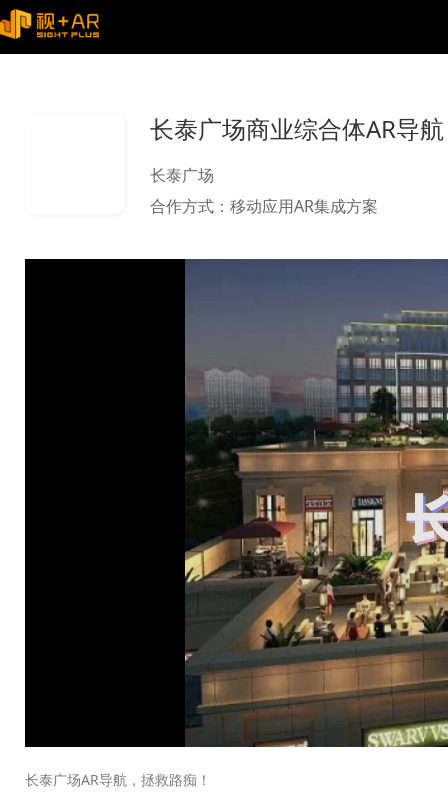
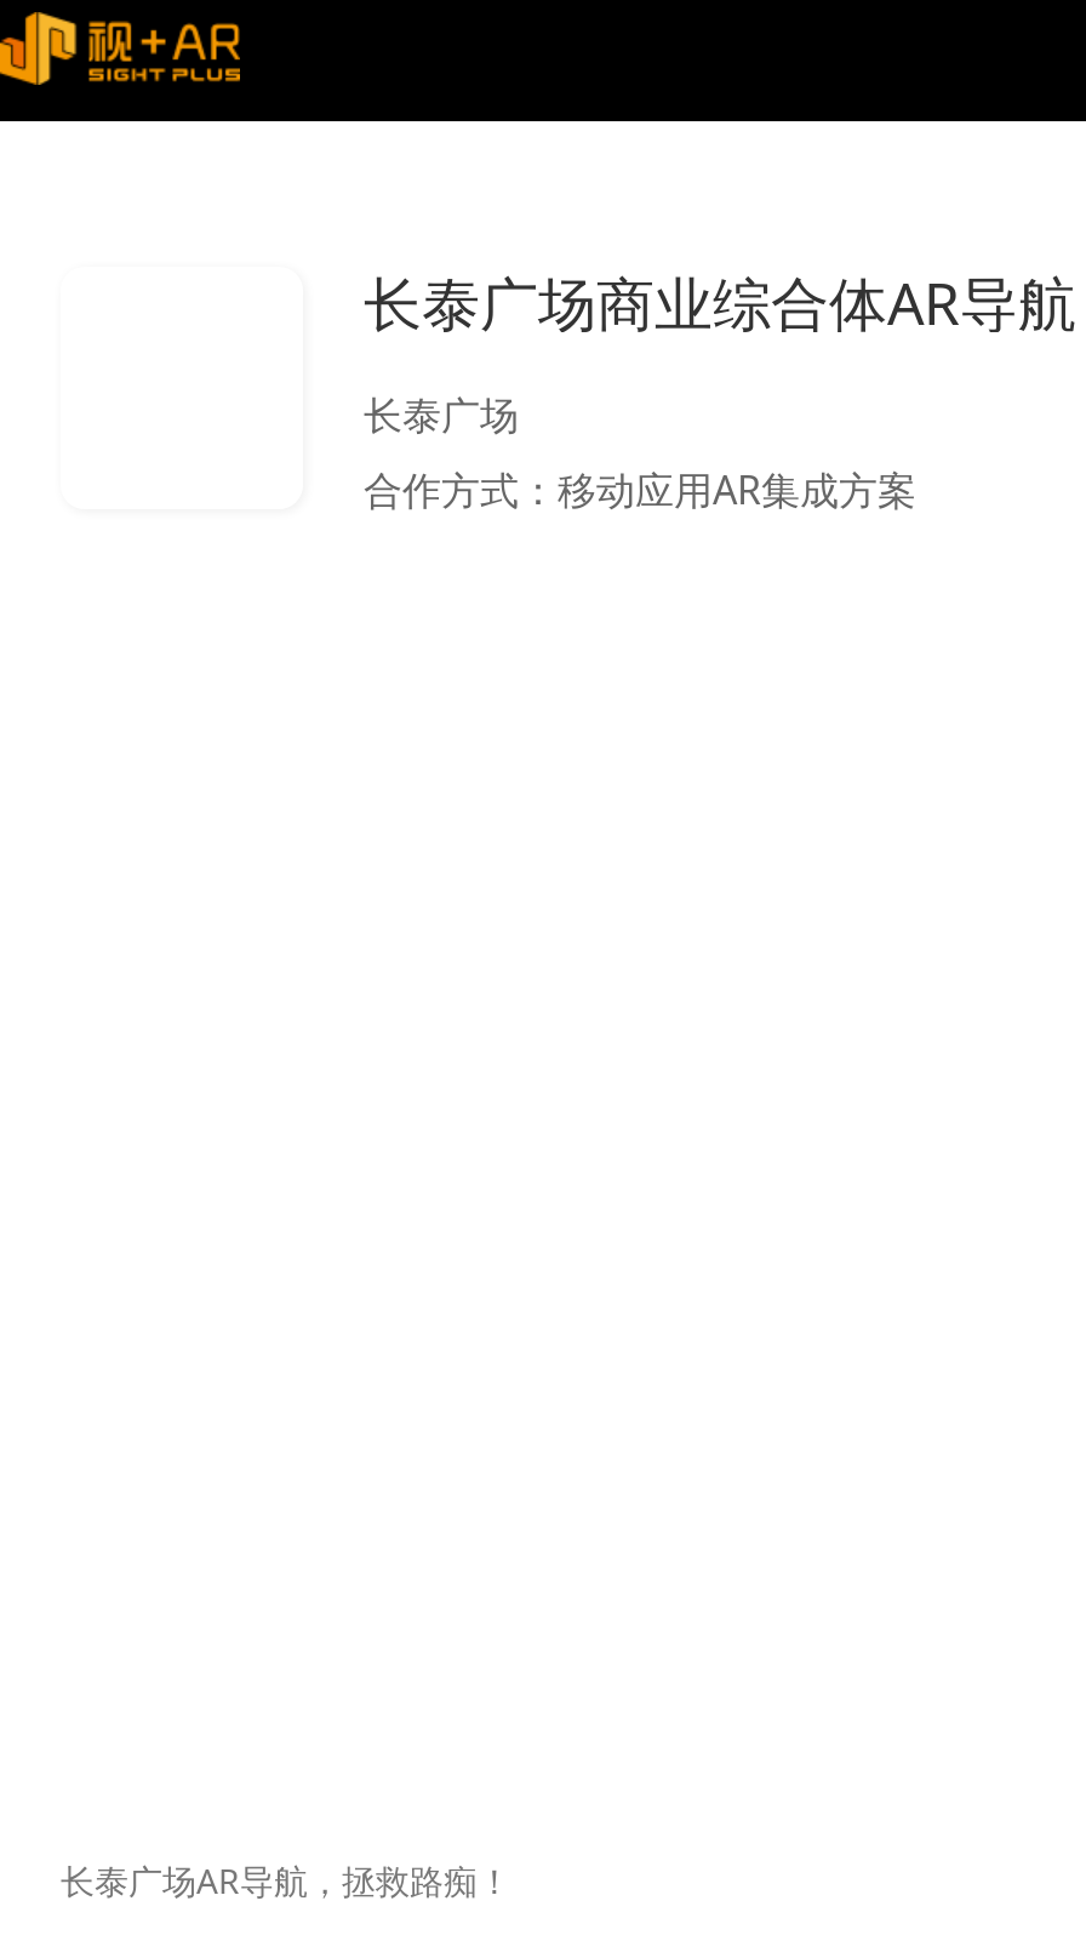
- [image]
